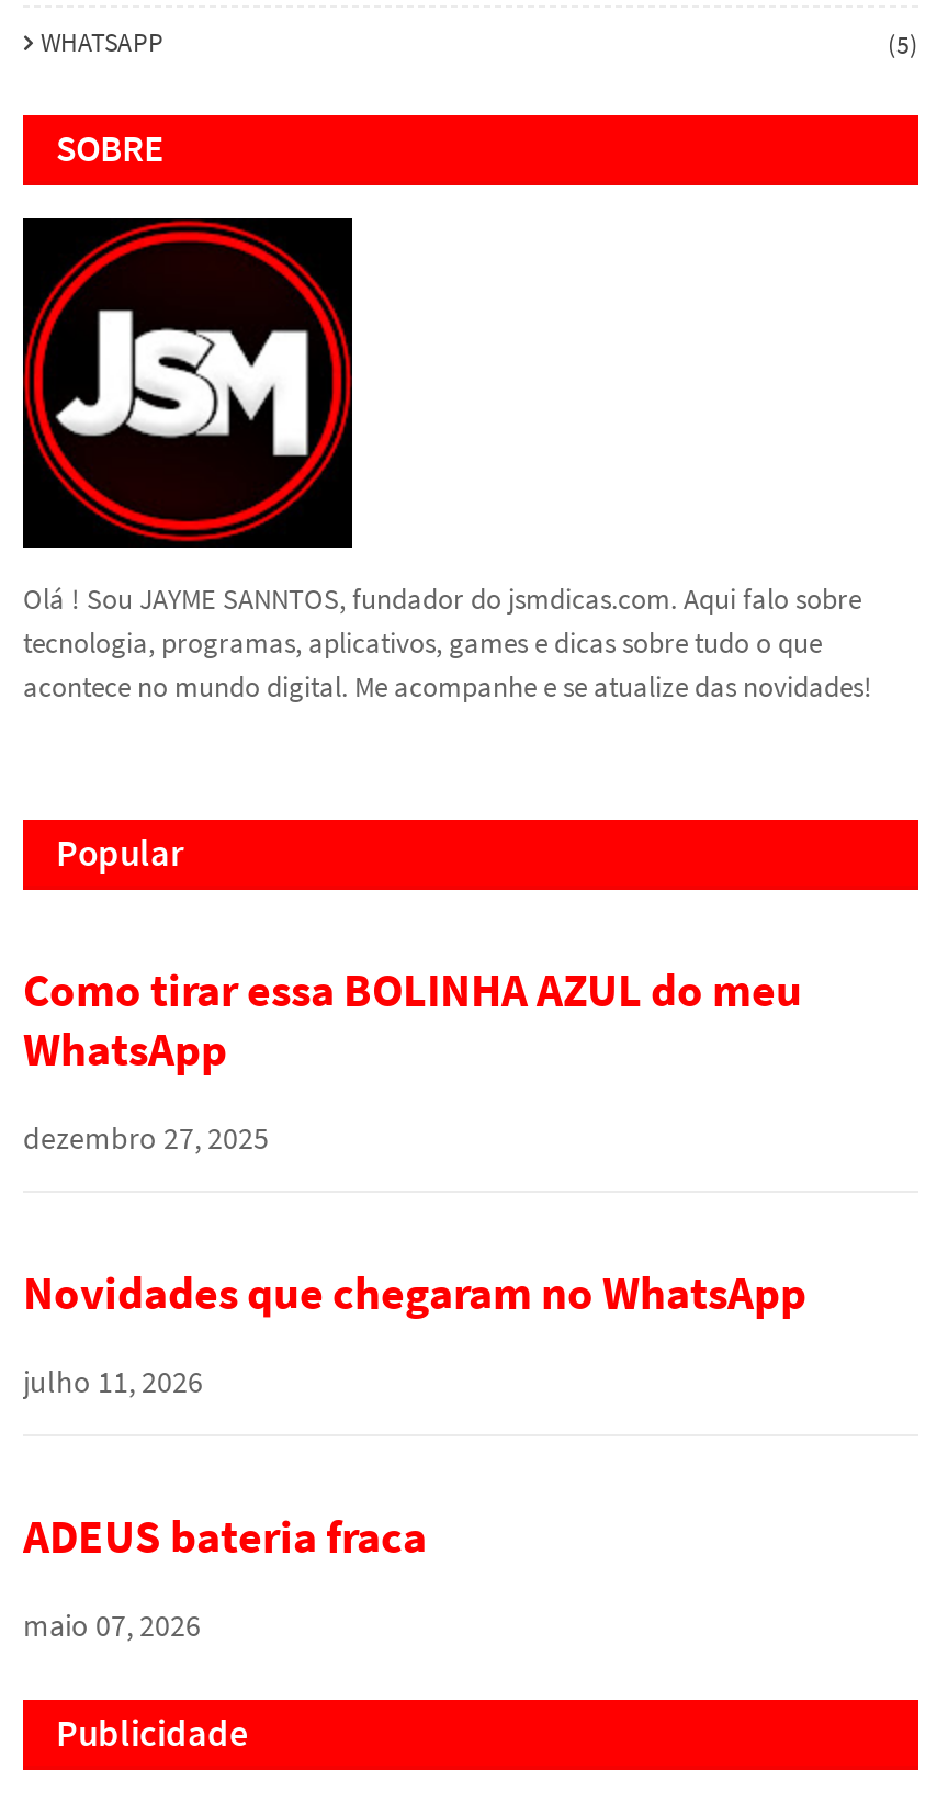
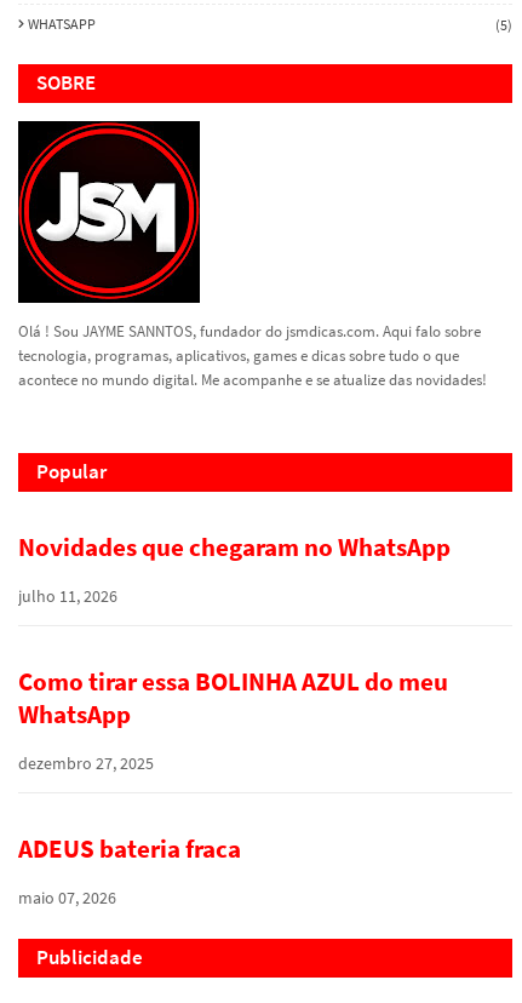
moved down: Como tirar essa BOLINHA AZUL do meu | WhatsApp | dezembro 27, 2025

moved up: Novidades que chegaram no WhatsApp | julho 11, 2026
